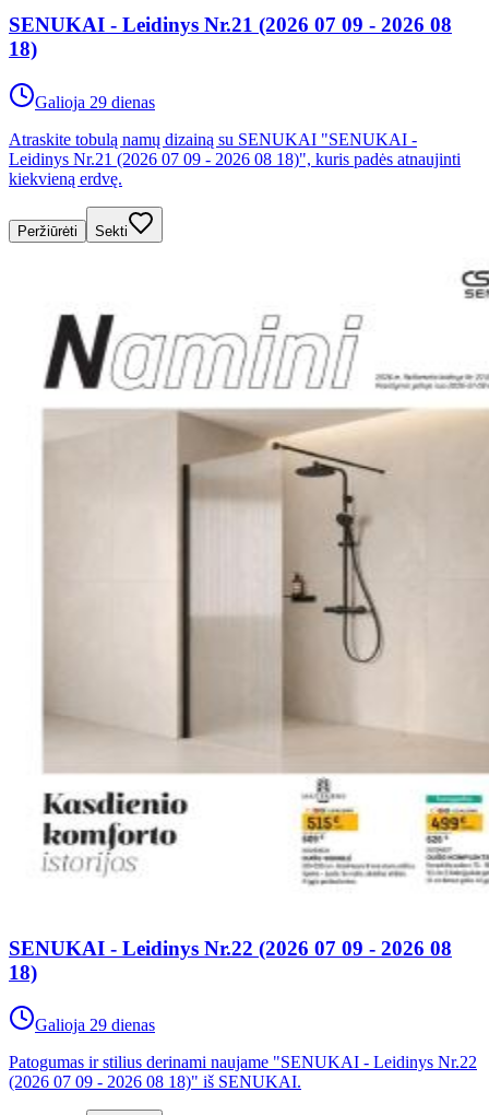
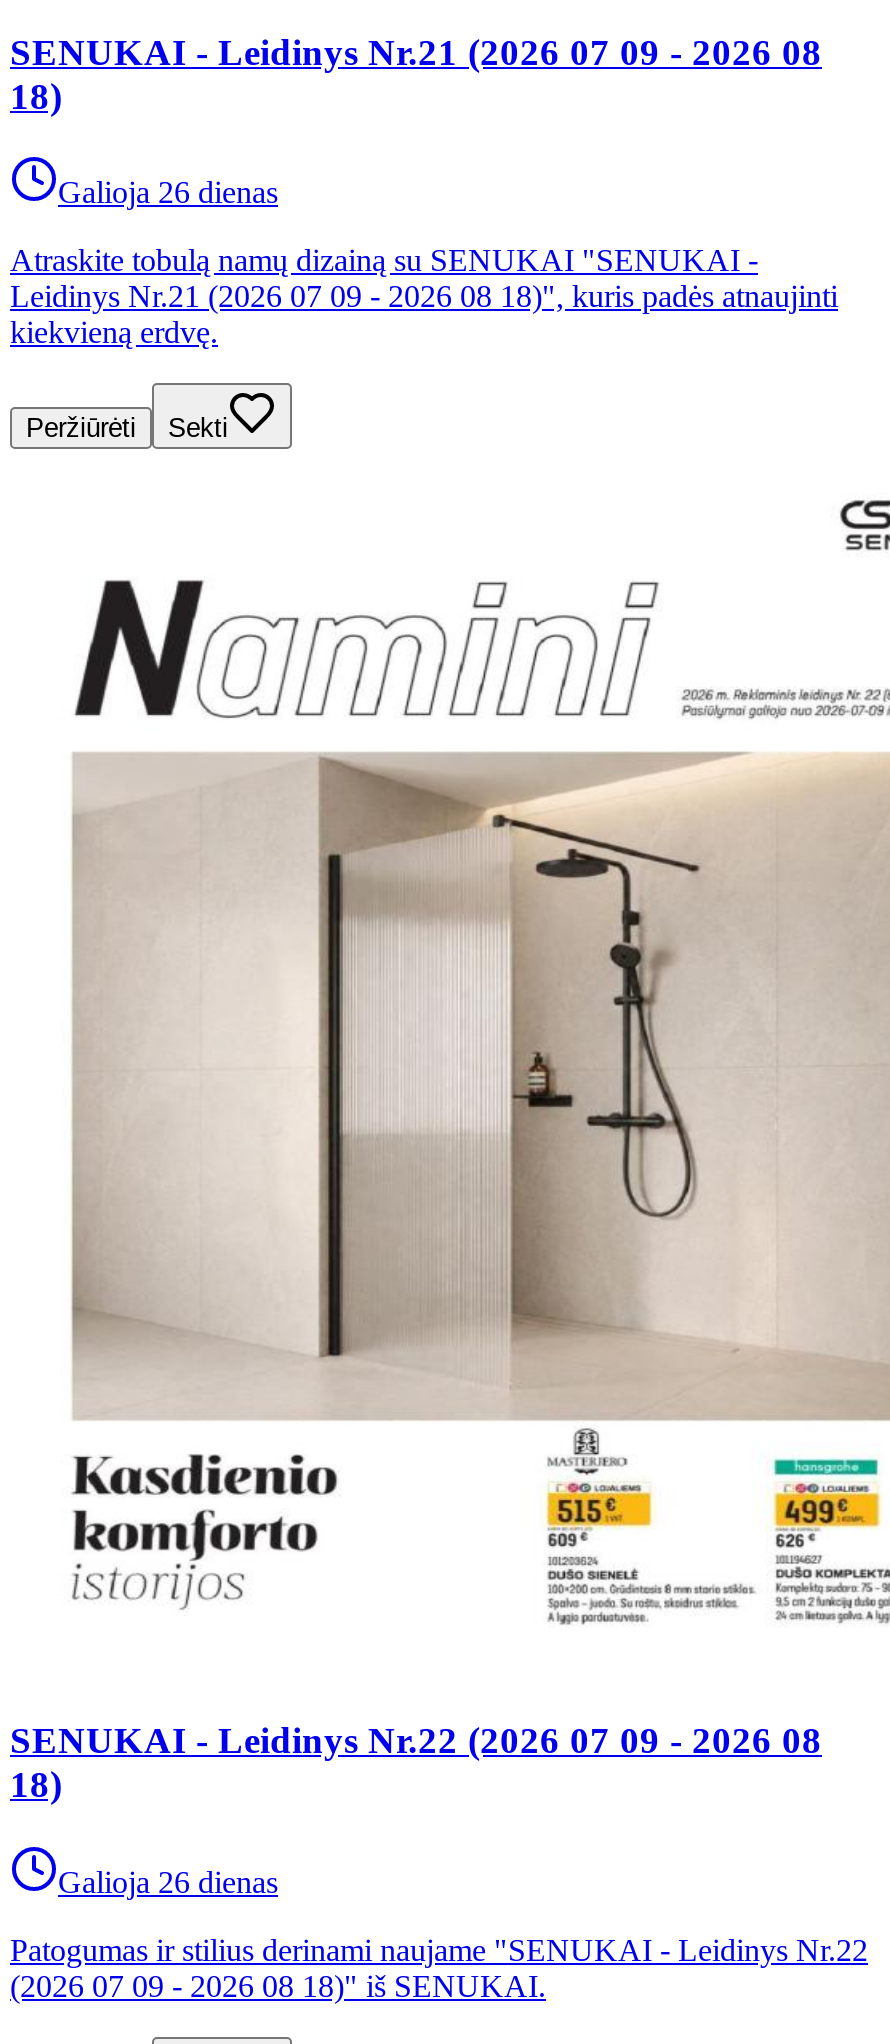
- Galioja 29 dienas
+ Galioja 26 dienas

- Galioja 29 dienas
+ Galioja 26 dienas
